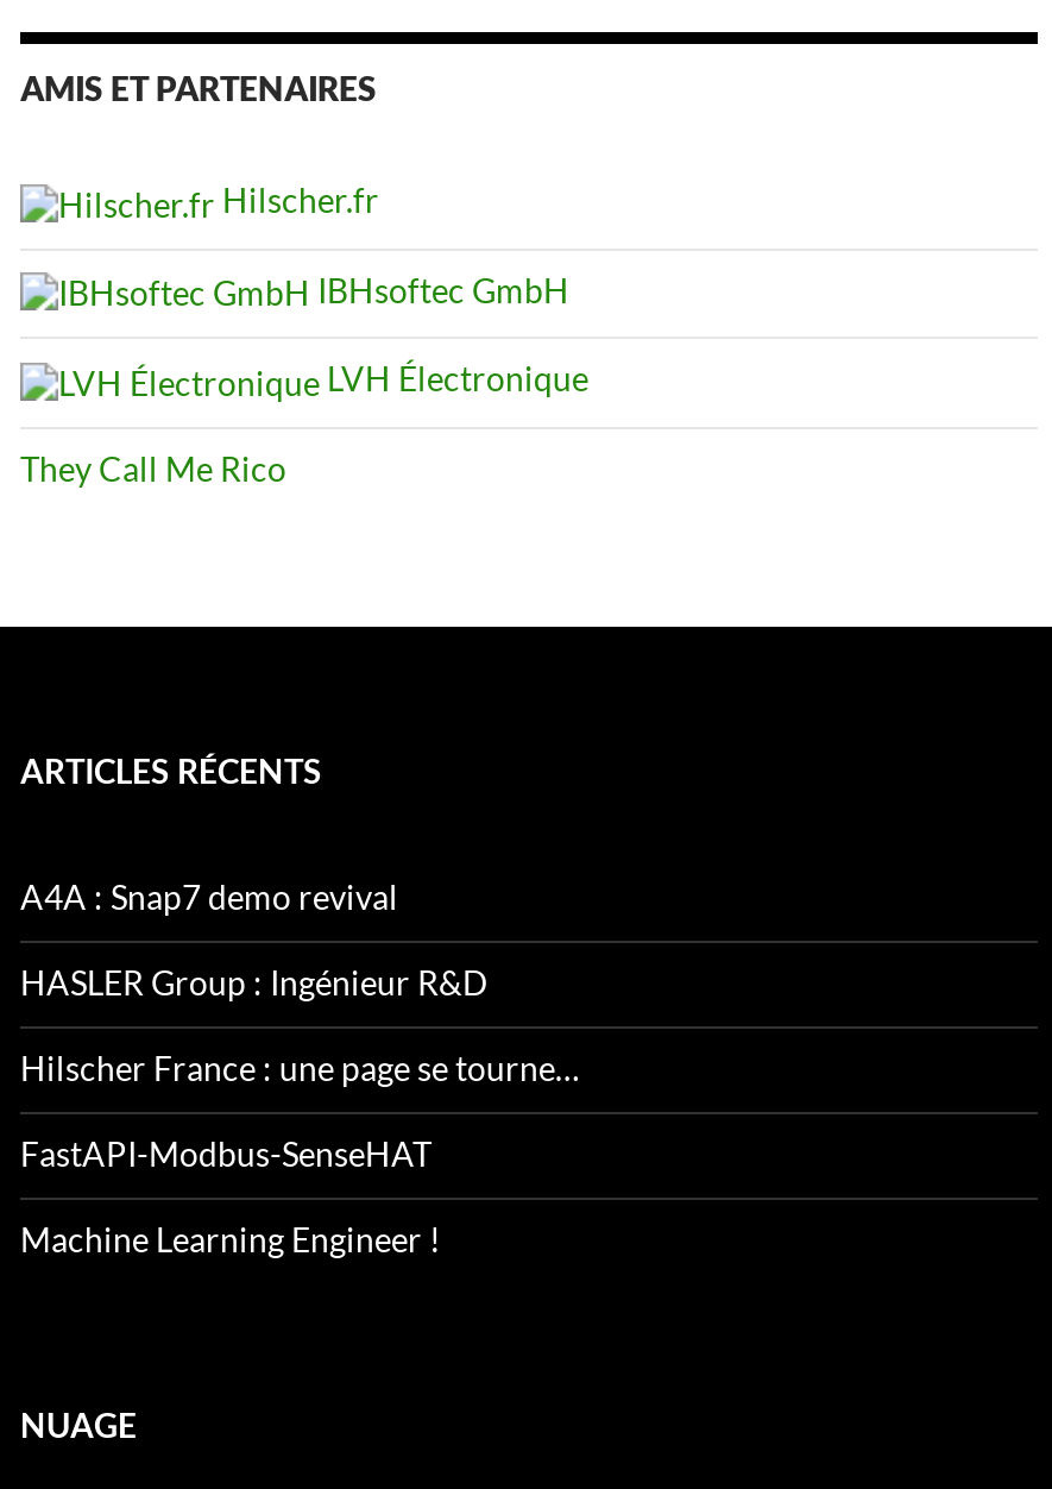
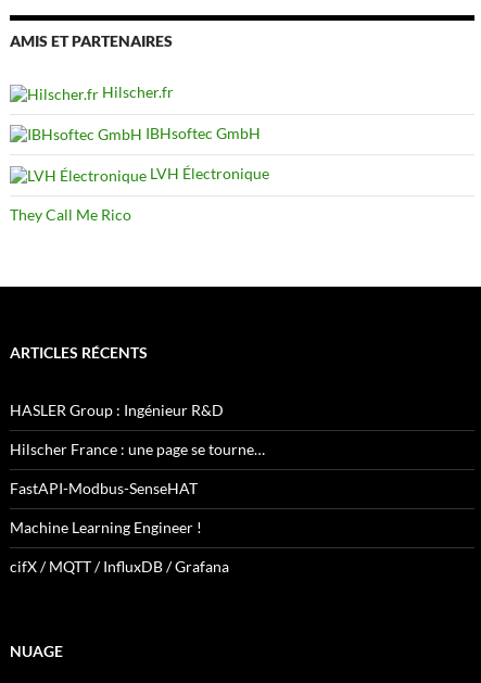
- A4A : Snap7 demo revival

moved up: HASLER Group : Ingénieur R&D | Hilscher France : une page se tourne… | FastAPI-Modbus-SenseHAT | Machine Learning Engineer !

+ cifX / MQTT / InfluxDB / Grafana
